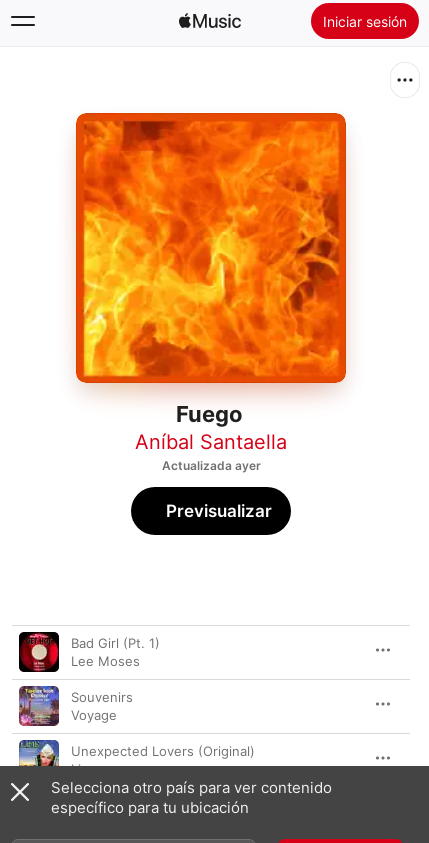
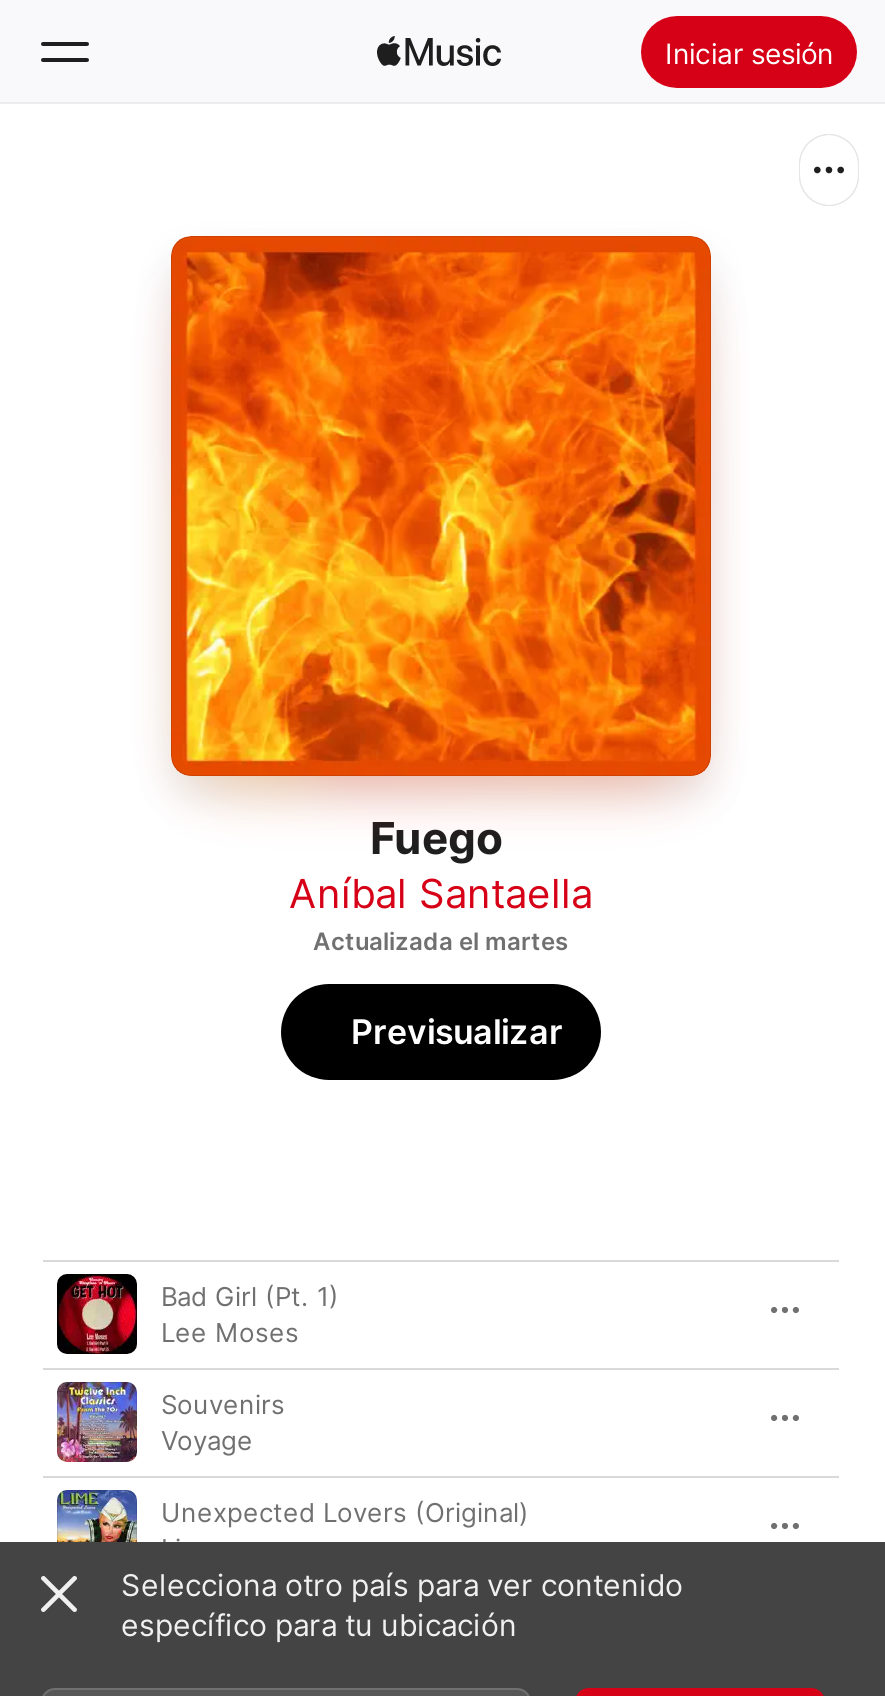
- Actualizada ayer
+ Actualizada el martes
